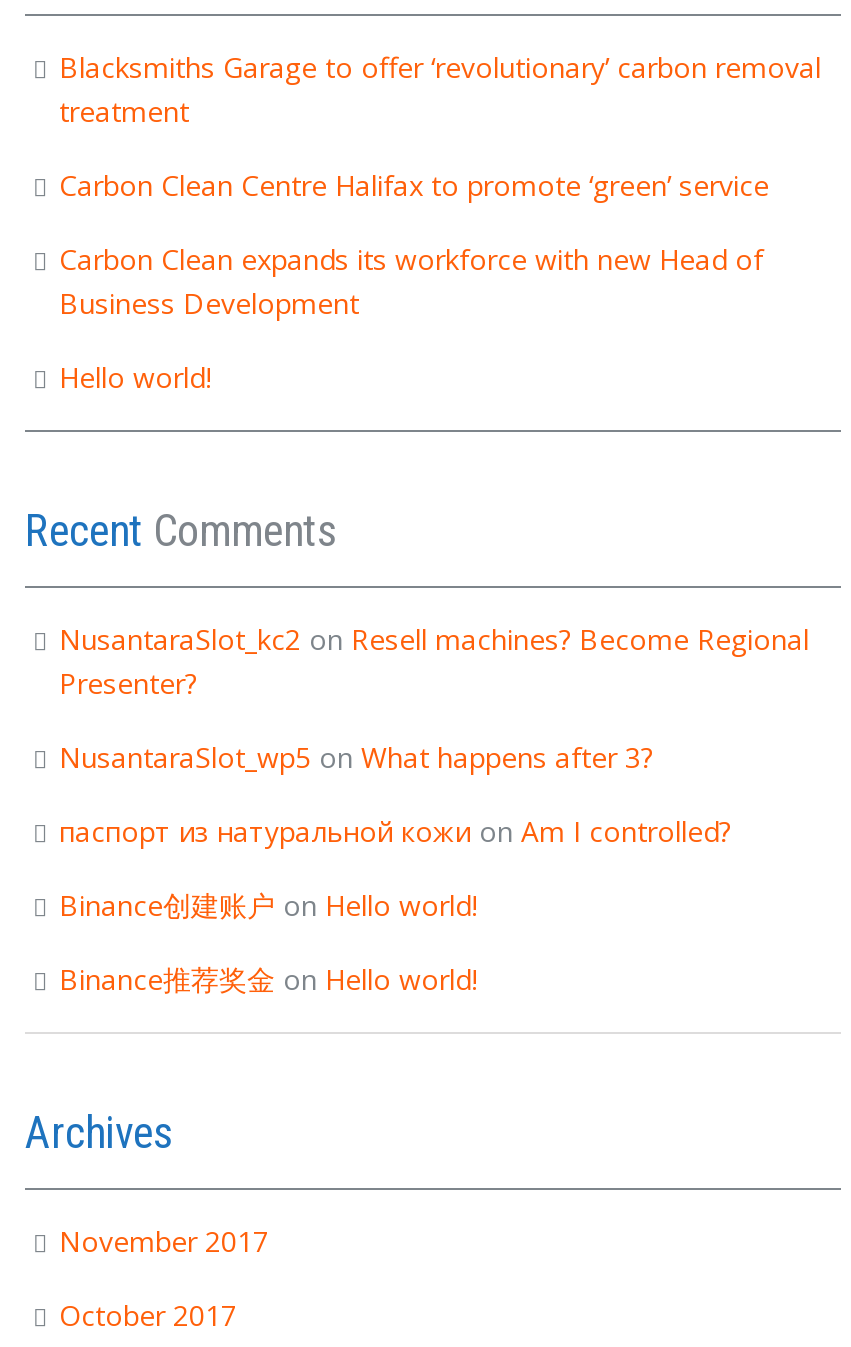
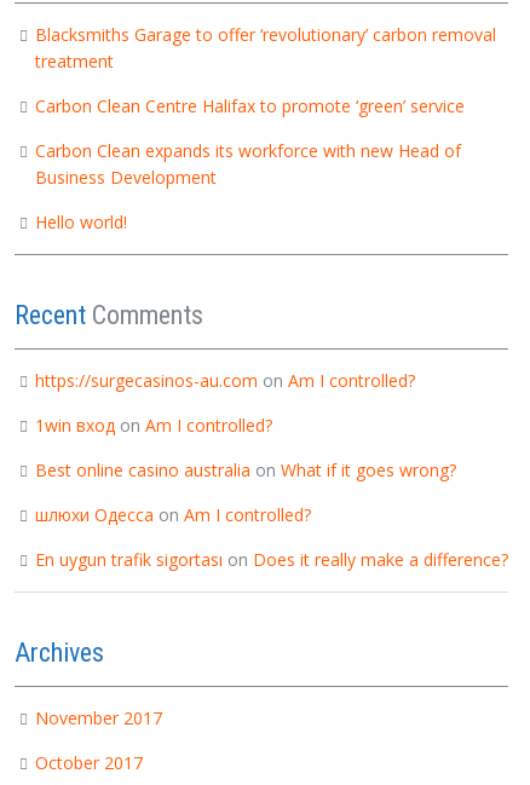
- NusantaraSlot_kc2 on Resell machines? Become Regional
- Presenter?
+ https://surgecasinos-au.com on Am I controlled?

- NusantaraSlot_wp5 on What happens after 3?
+ 1win вход on Am I controlled?

- паспорт из натуральной кожи on Am I controlled?
+ Best online casino australia on What if it goes wrong?

- Binance创建账户on Hello world!
+ шлюхи Одесса on Am I controlled?

- Binance推荐奖金on Hello world!
+ En uygun trafik sigortası on Does it really make a difference?
